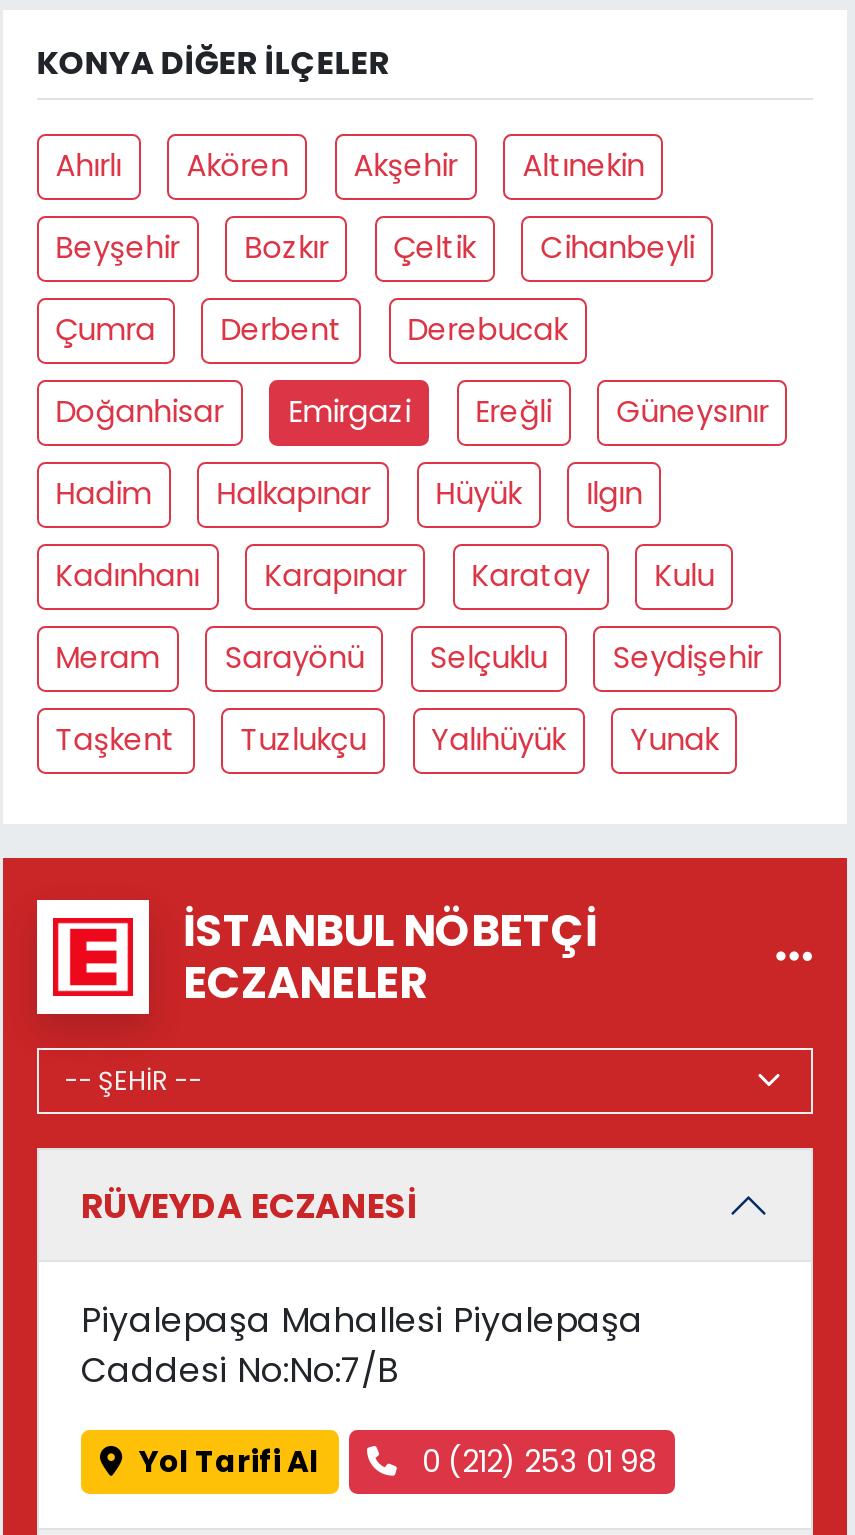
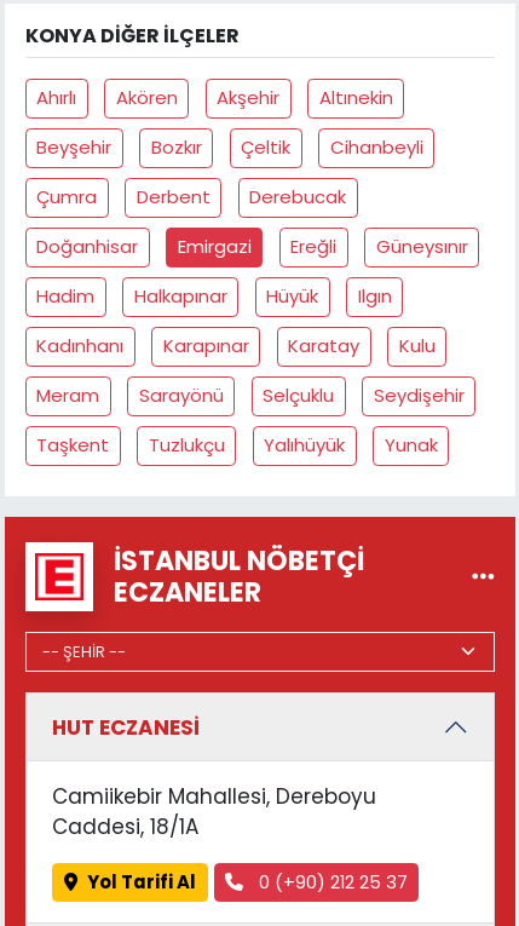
- RÜVEYDA ECZANESİ
+ HUT ECZANESİ

- Piyalepaşa Mahallesi Piyalepaşa
- Caddesi No:No:7/B
+ Camiikebir Mahallesi, Dereboyu
+ Caddesi, 18/1A

- 0 (212) 253 01 98
+ 0 (+90) 212 25 37
